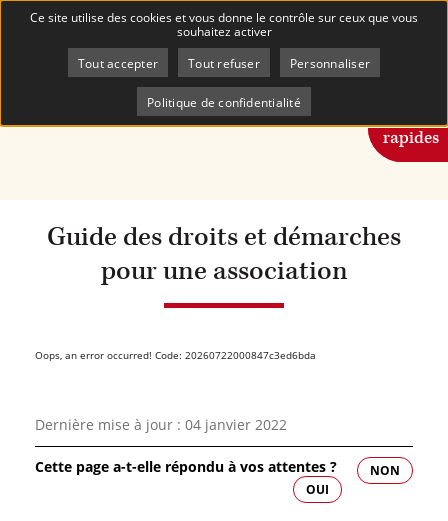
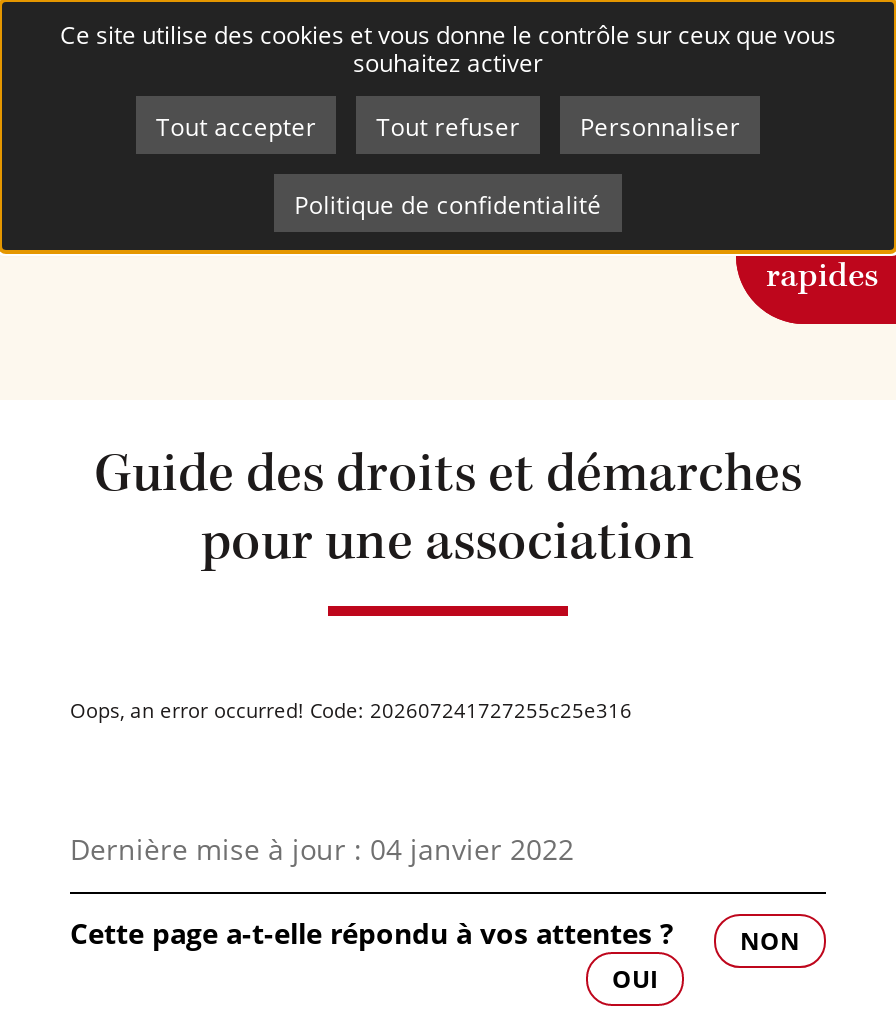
- Oops, an error occurred! Code: 20260722000847c3ed6bda
+ Oops, an error occurred! Code: 202607241727255c25e316
